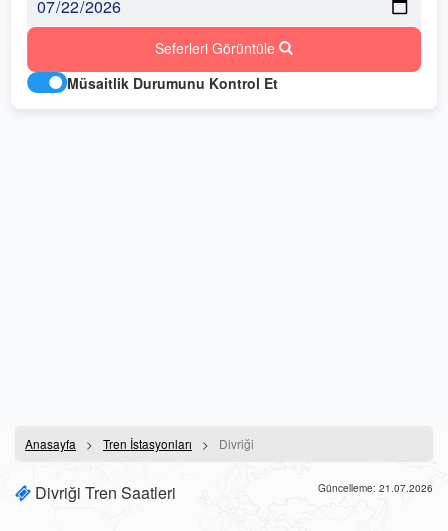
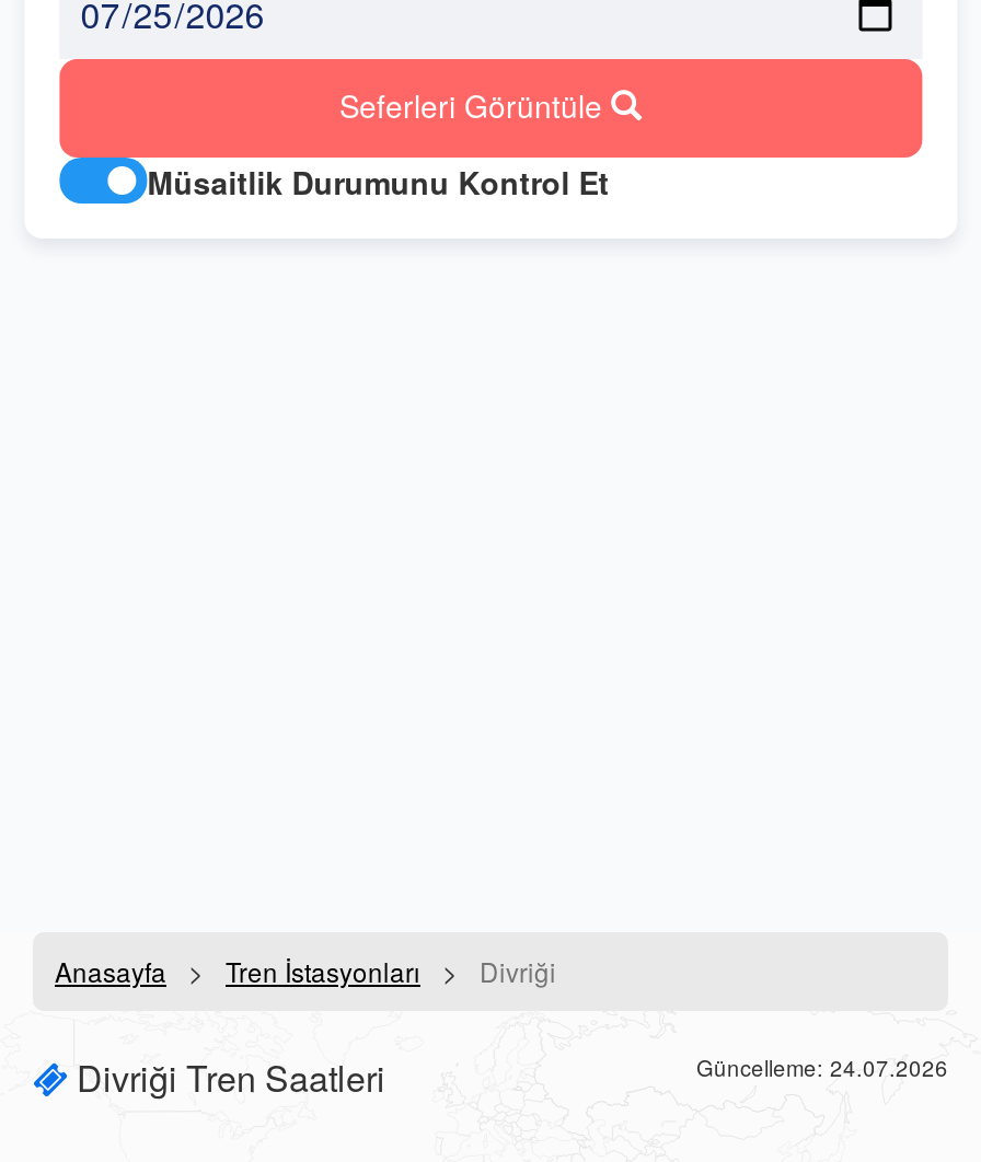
- Güncelleme: 21.07.2026
+ Güncelleme: 24.07.2026
